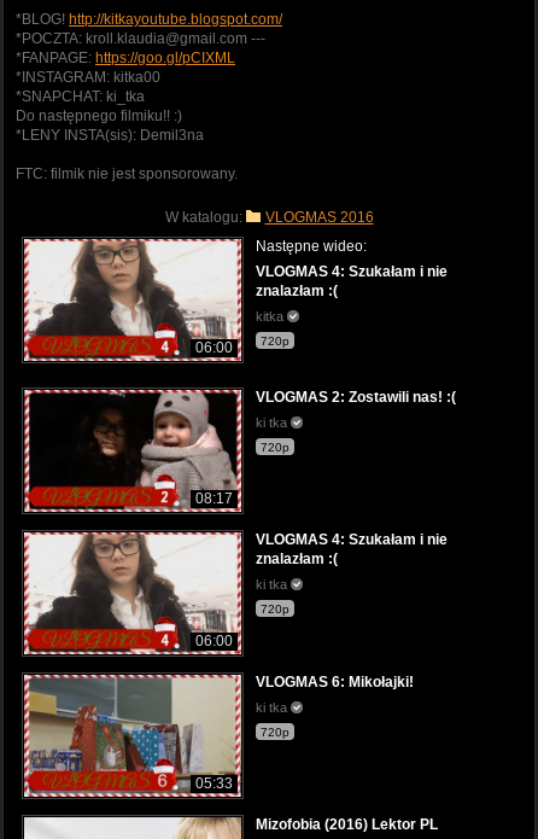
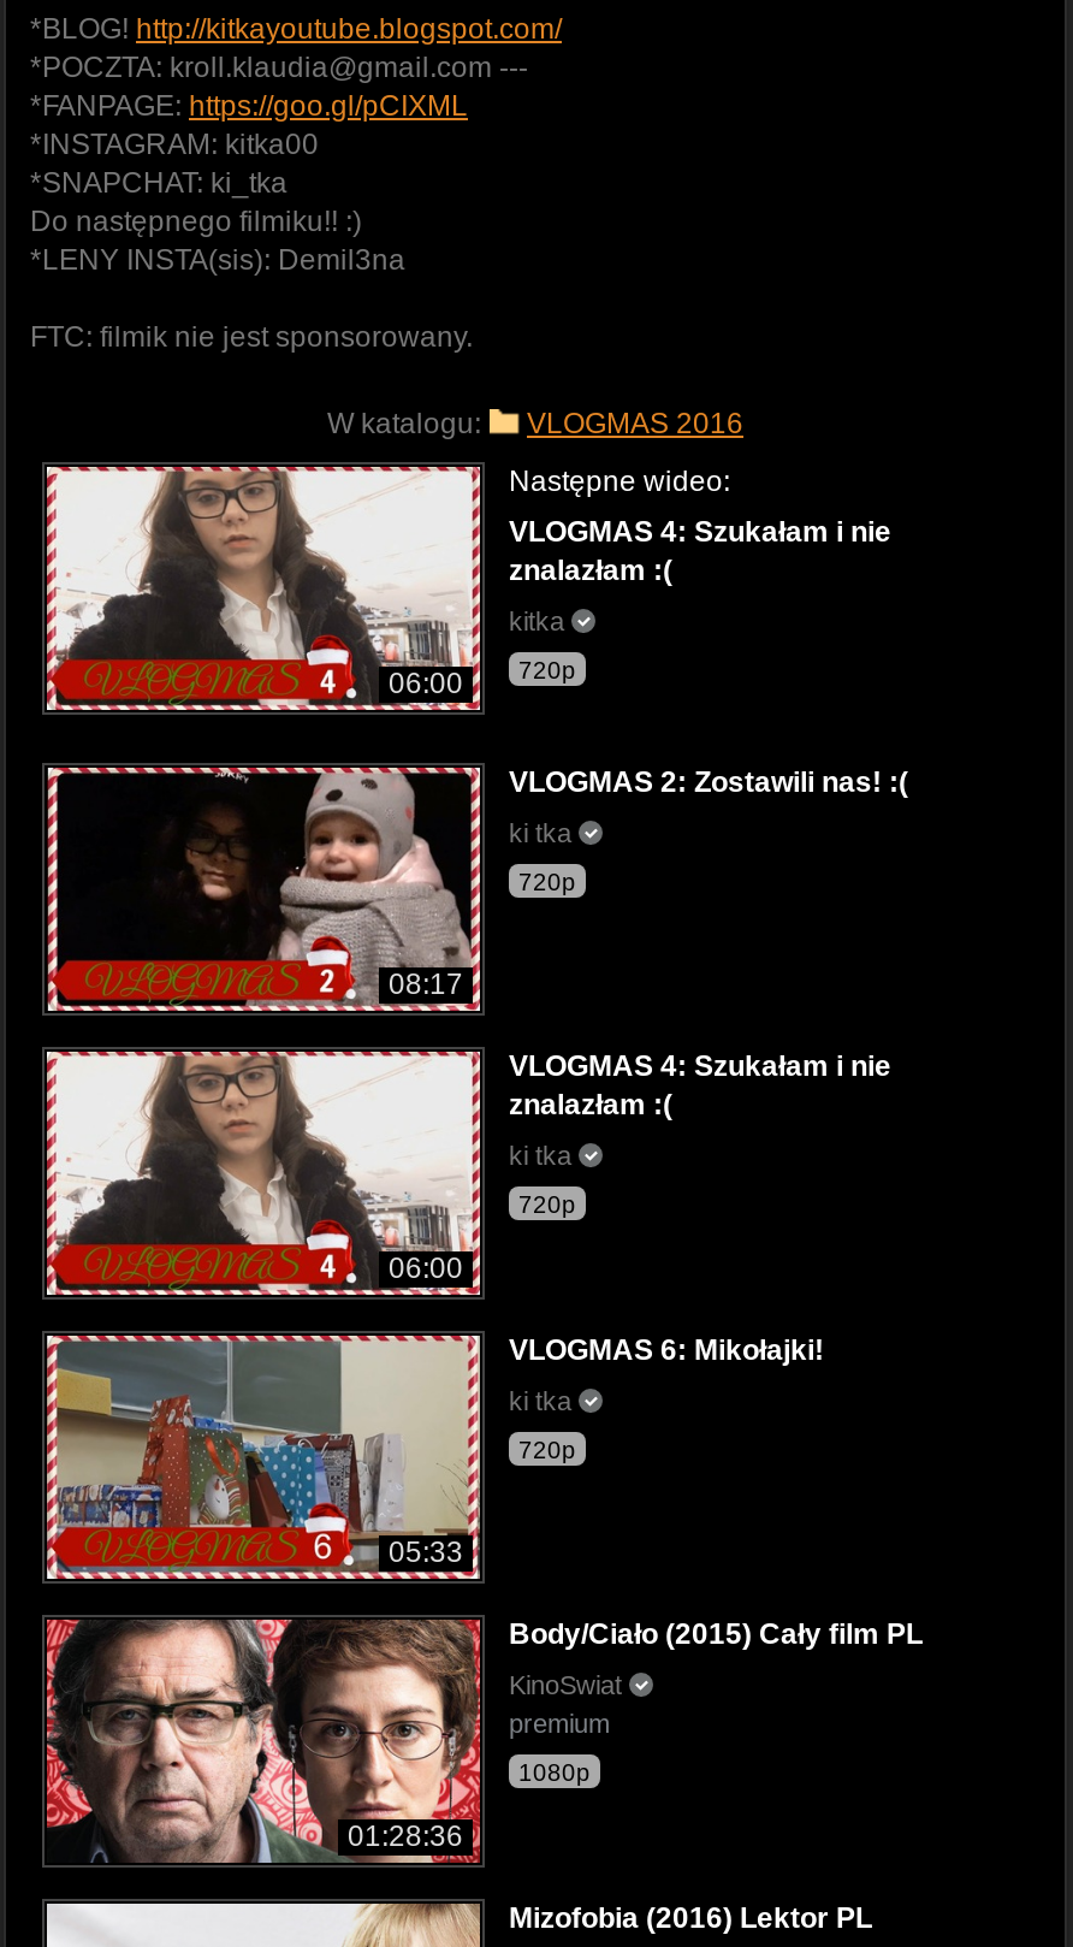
+ [image]
+ 01:28:36

+ Body/Ciało (2015) Cały film PL
+ KinoSwiat
+ premium
+ 1080p
